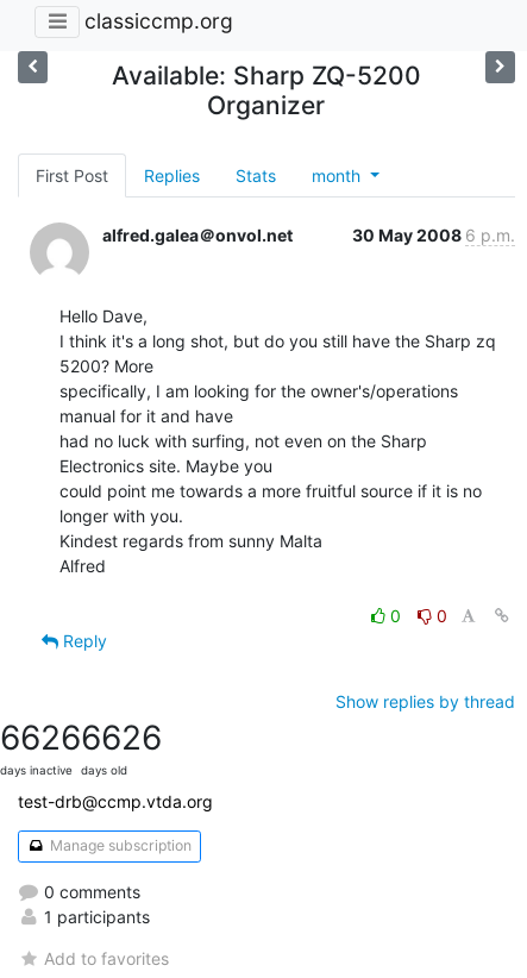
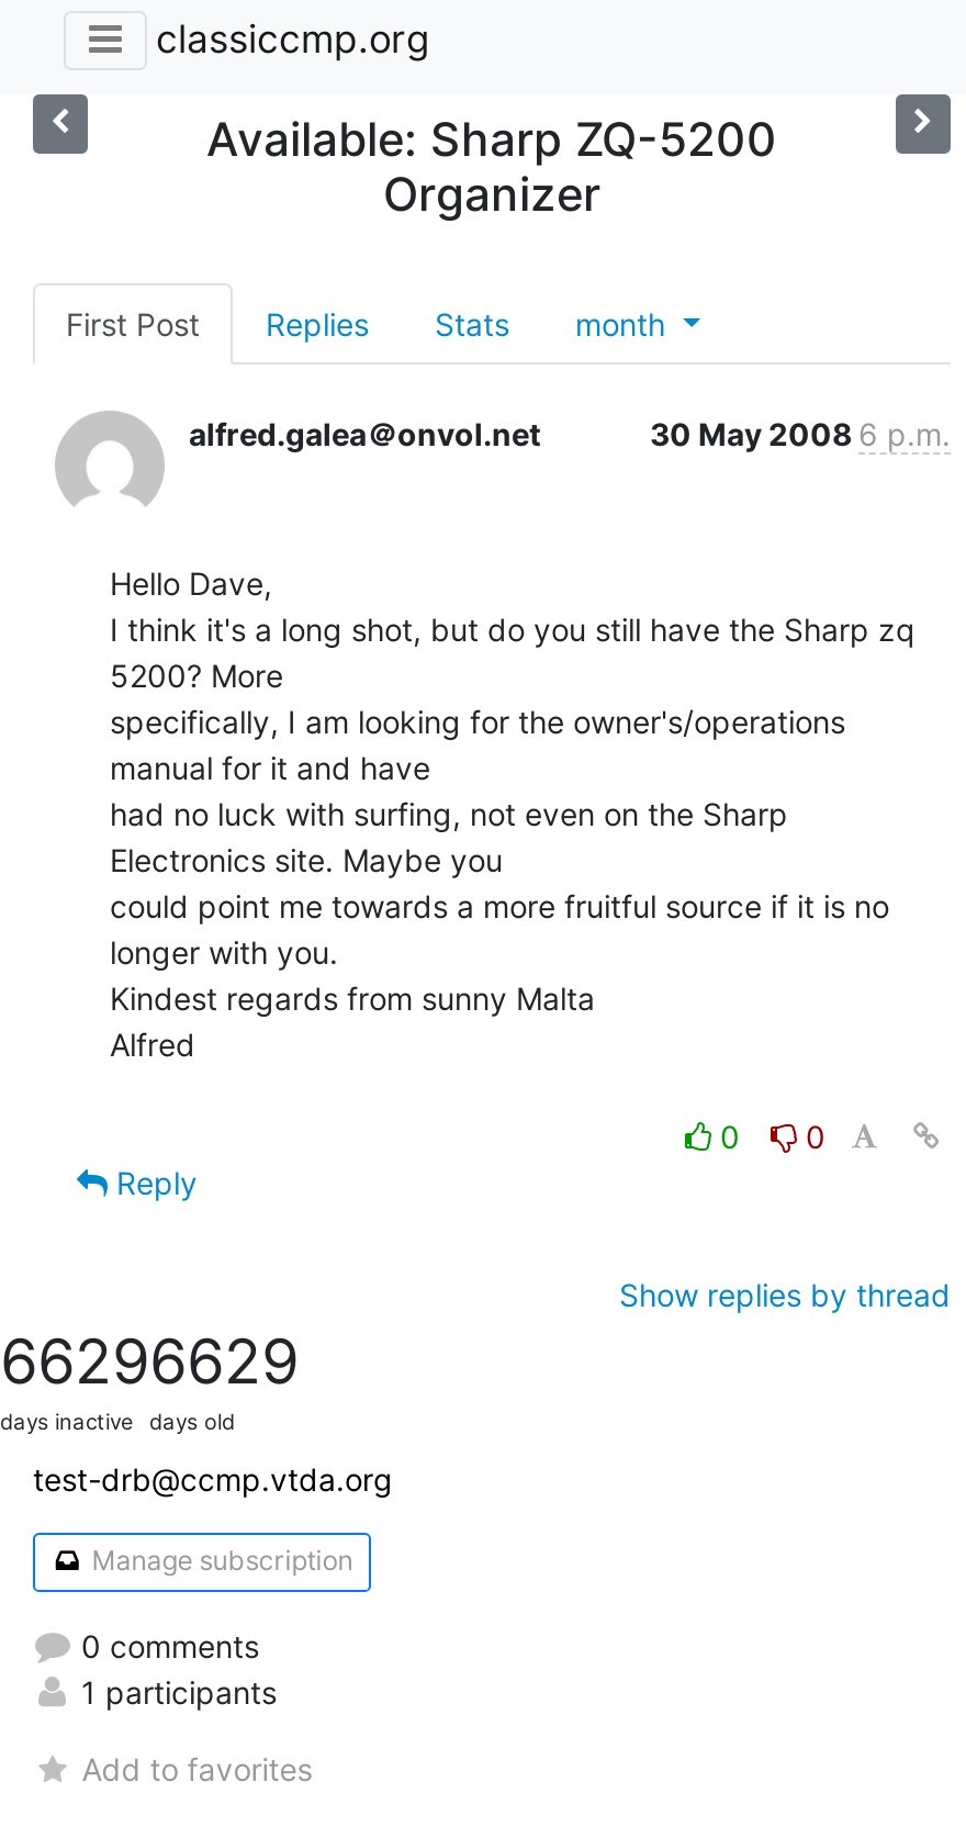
- 6626
+ 6629

- 6626
+ 6629
